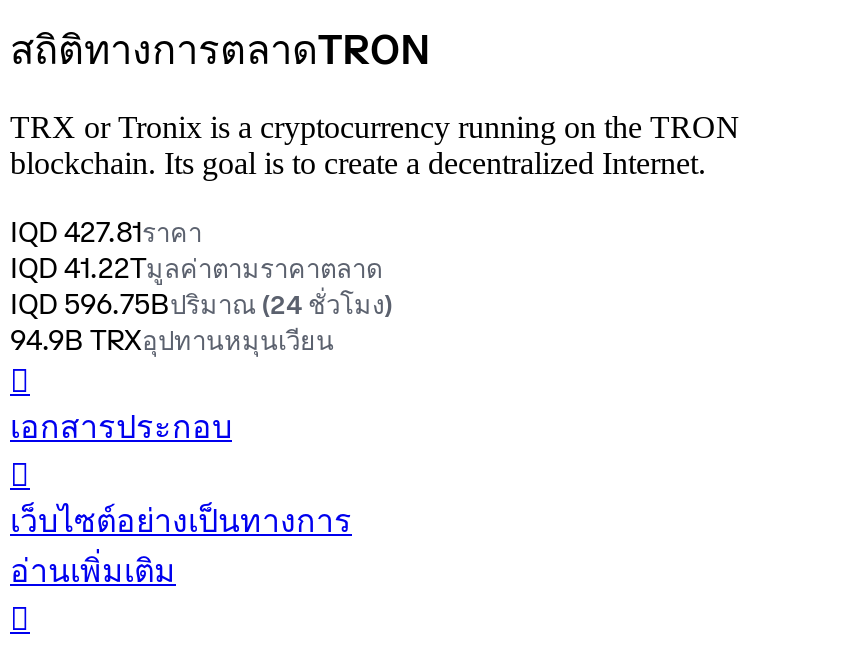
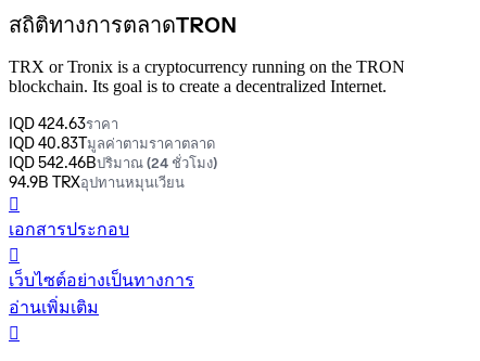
- IQD 427.81ราคา
+ IQD 424.63ราคา

- IQD 41.22Tมูลค่าตามราคาตลาด
+ IQD 40.83Tมูลค่าตามราคาตลาด

- IQD 596.75Bปริมาณ (24 ชั่วโมง)
+ IQD 542.46Bปริมาณ (24 ชั่วโมง)
